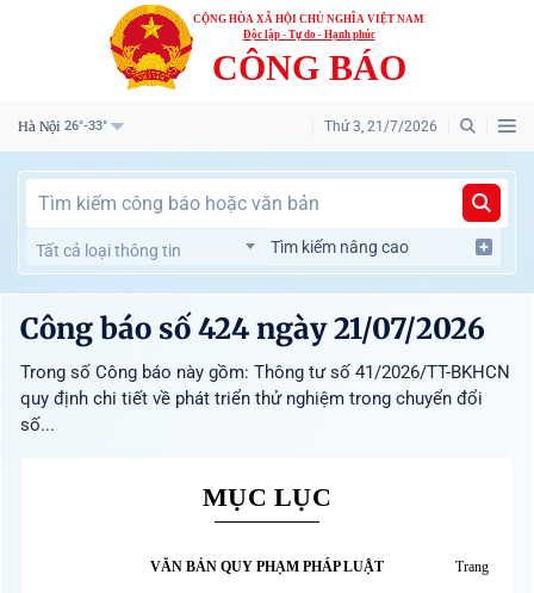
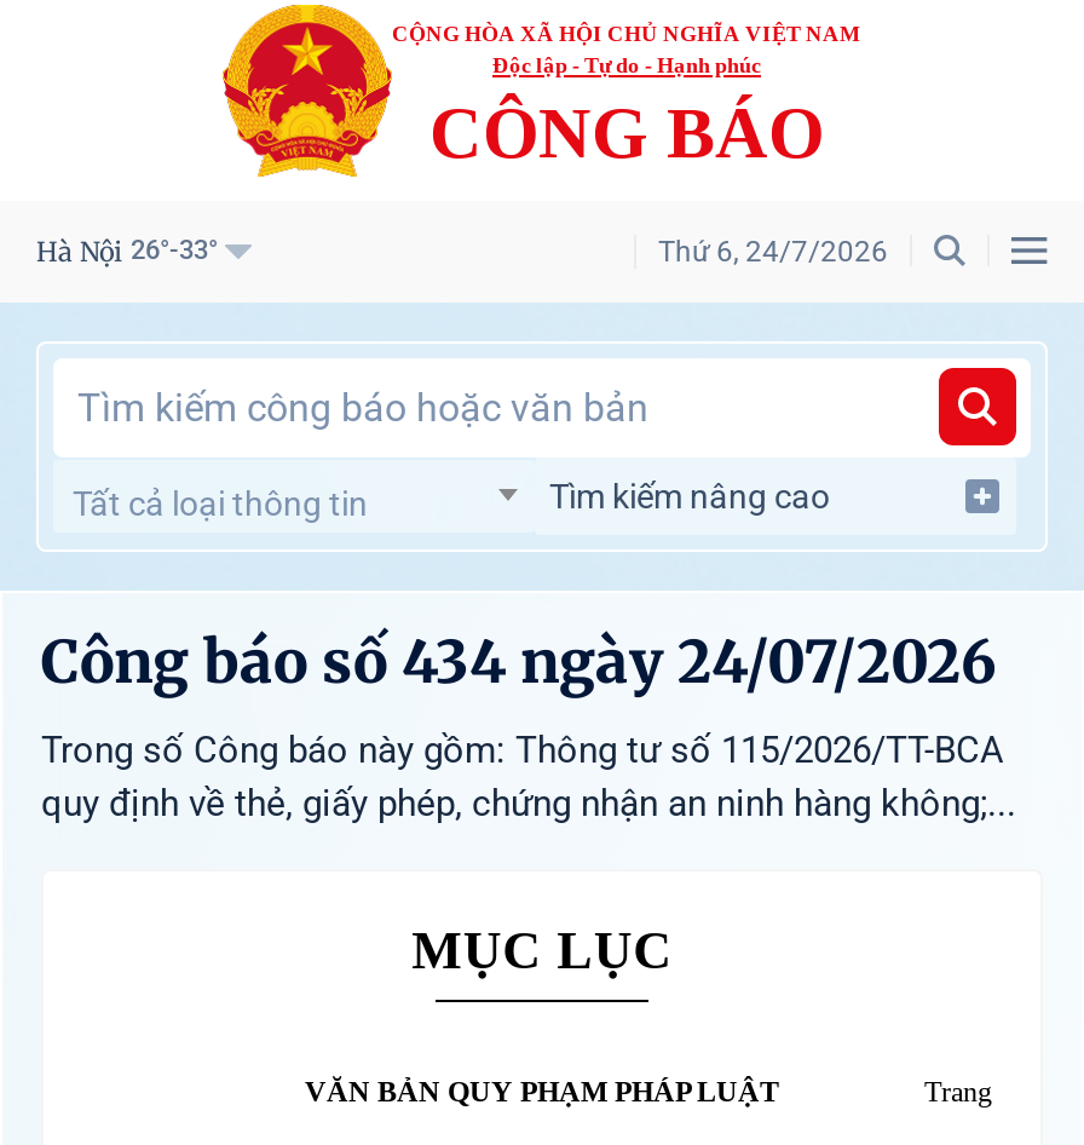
- Thứ 3, 21/7/2026
+ Thứ 6, 24/7/2026

- Công báo số 424 ngày 21/07/2026
- Trong số Công báo này gồm: Thông tư số 41/2026/TT-BKHCN
- quy định chi tiết về phát triển thử nghiệm trong chuyển đổi
- số...
+ Công báo số 434 ngày 24/07/2026
+ Trong số Công báo này gồm: Thông tư số 115/2026/TT-BCA
+ quy định về thẻ, giấy phép, chứng nhận an ninh hàng không;...
